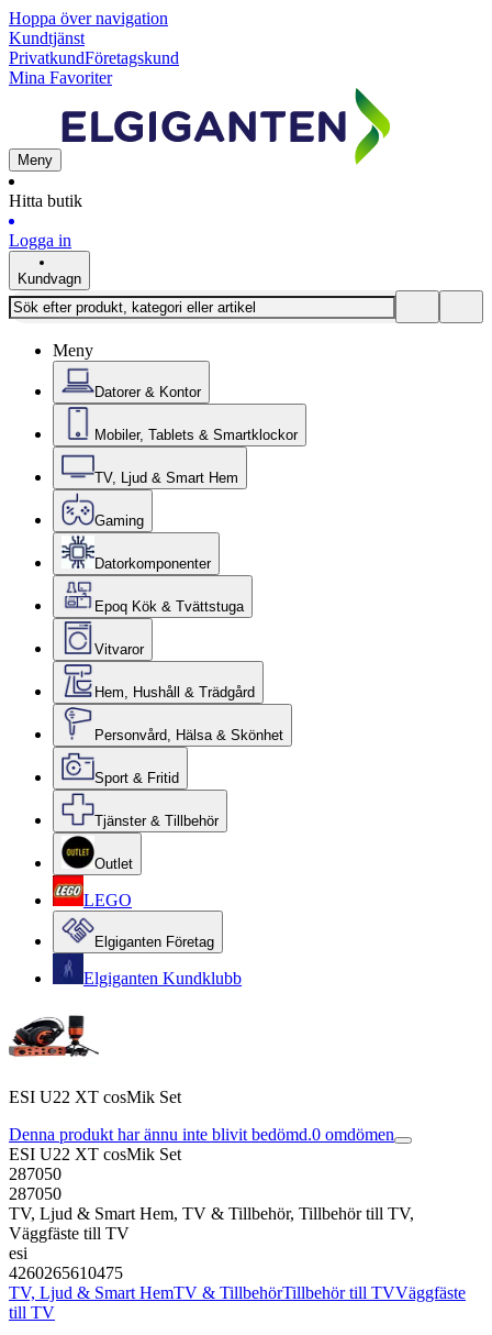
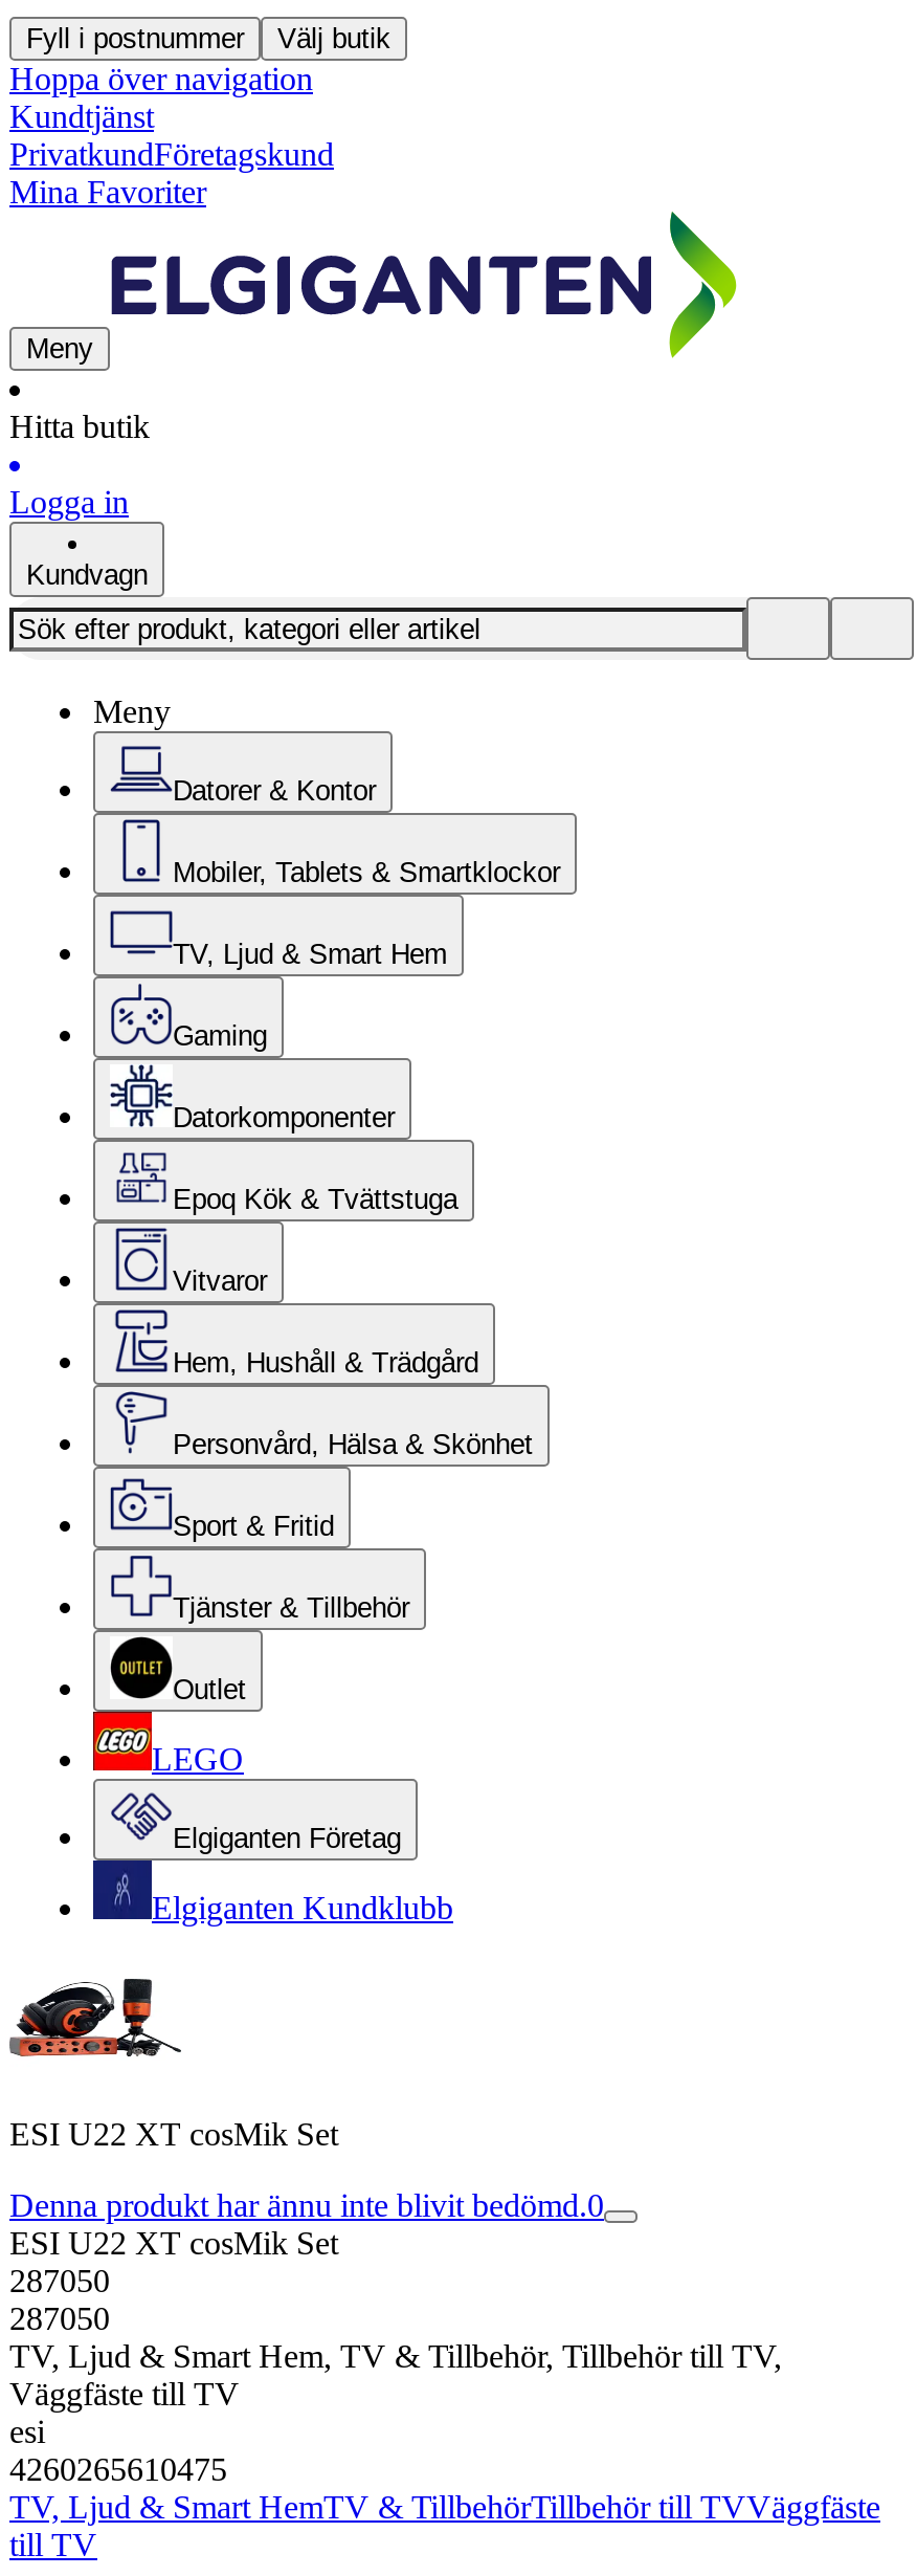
+ Fyll i postnummer
+ Välj butik

- Denna produkt har ännu inte blivit bedömd.0 omdömen
+ Denna produkt har ännu inte blivit bedömd.0
